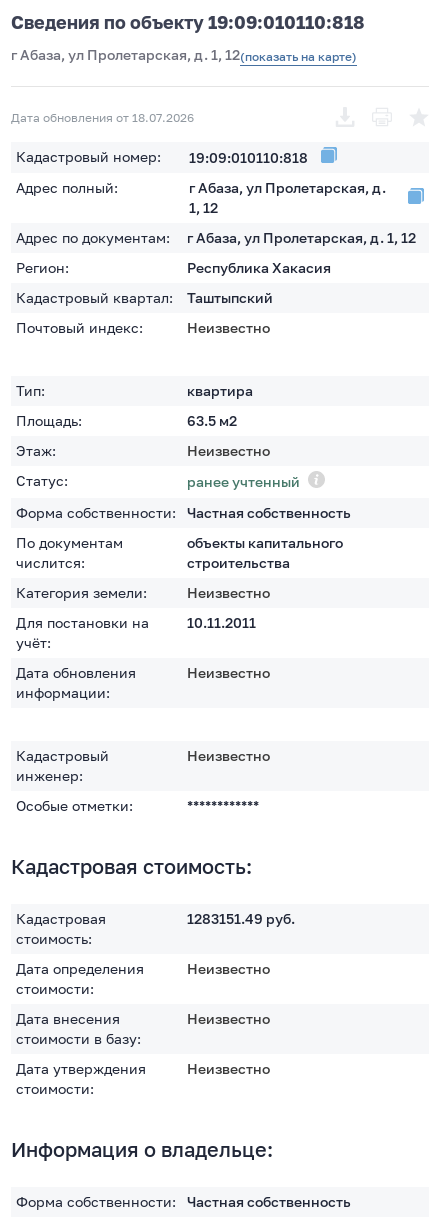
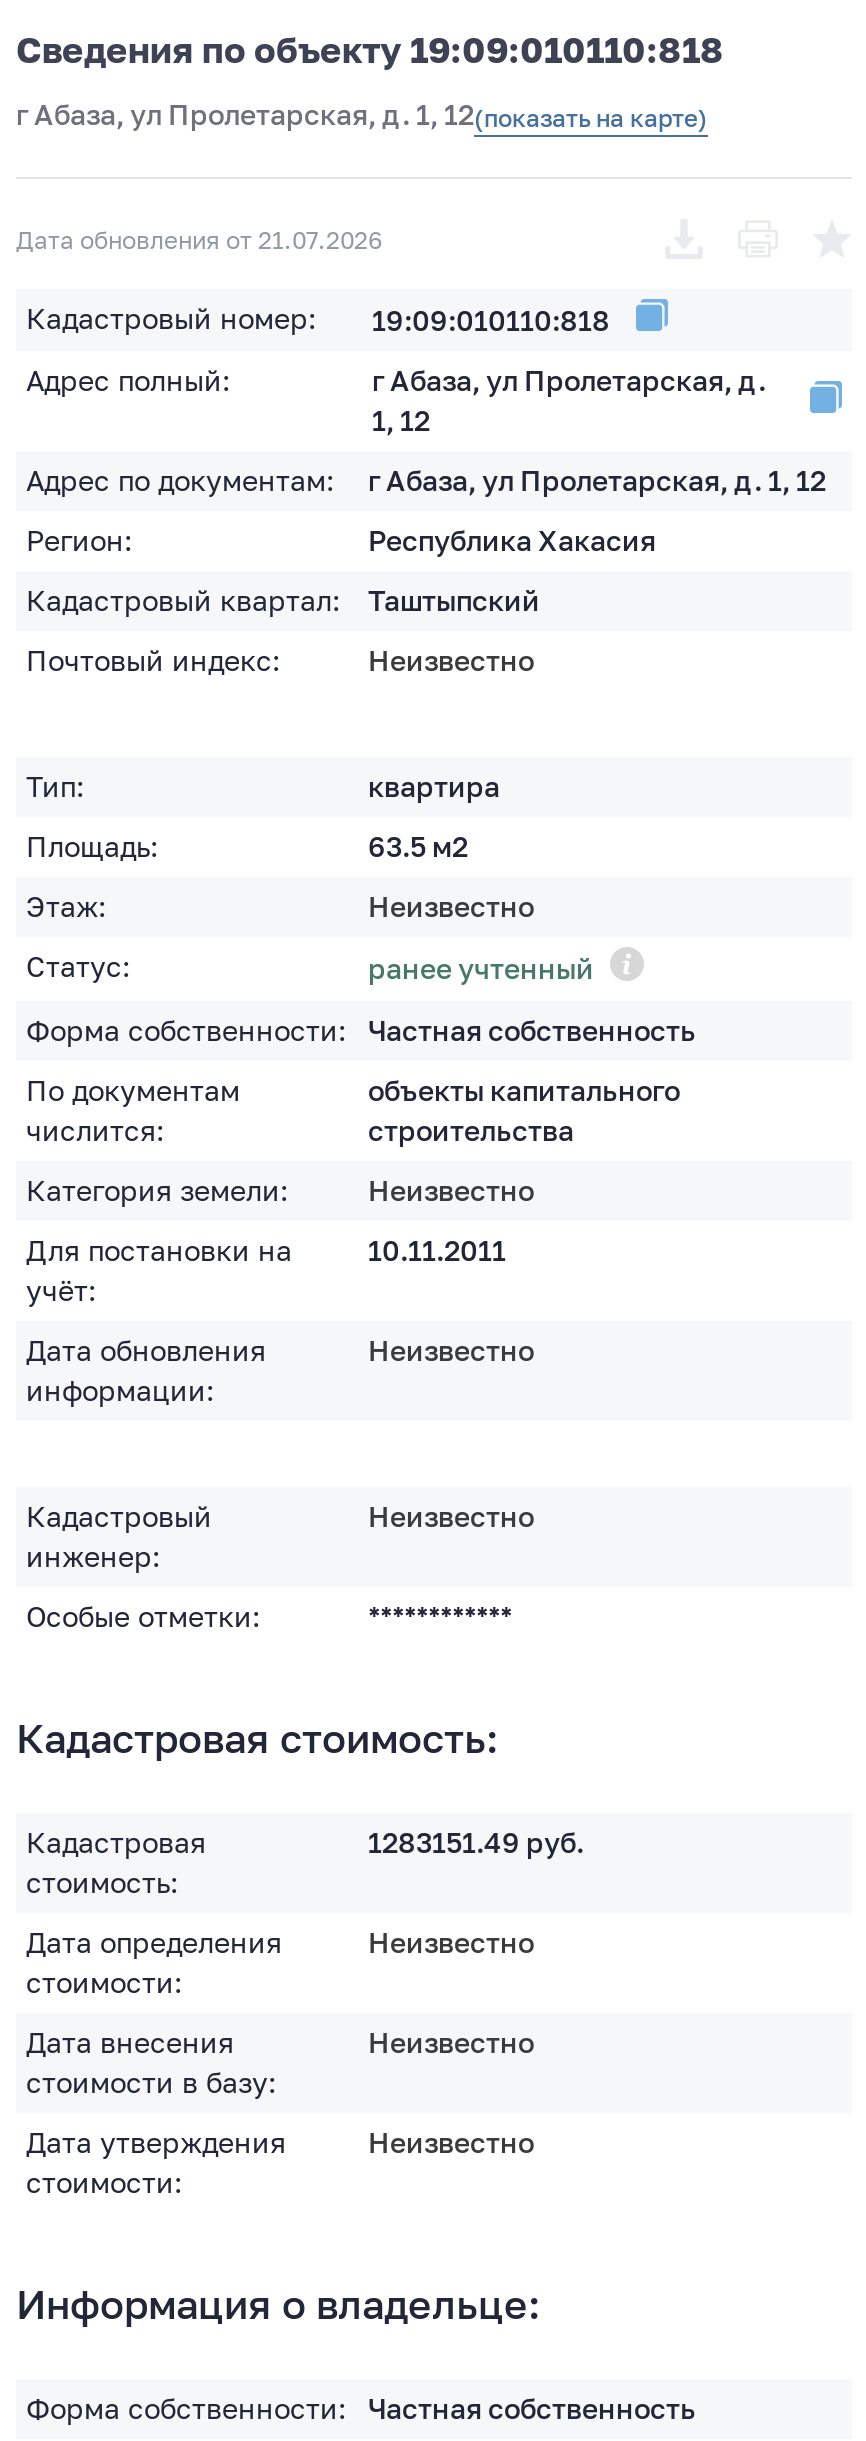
- Дата обновления от 18.07.2026
+ Дата обновления от 21.07.2026
